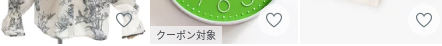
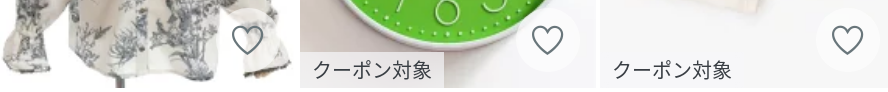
+ クーポン対象
